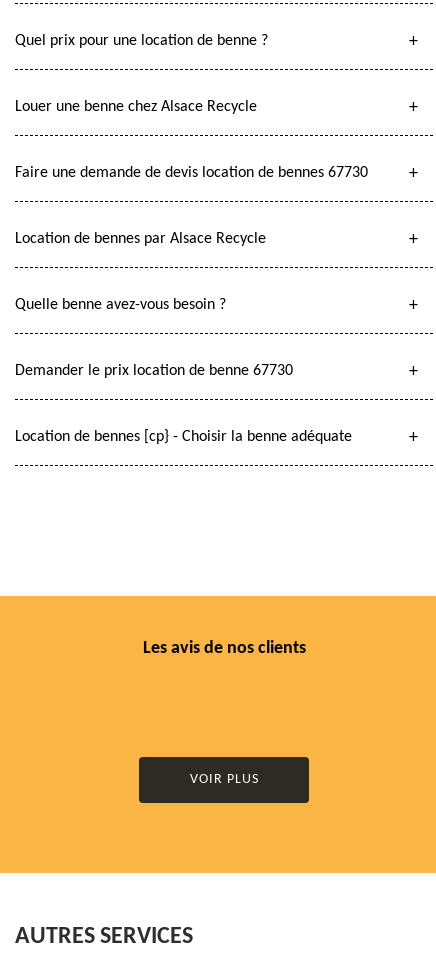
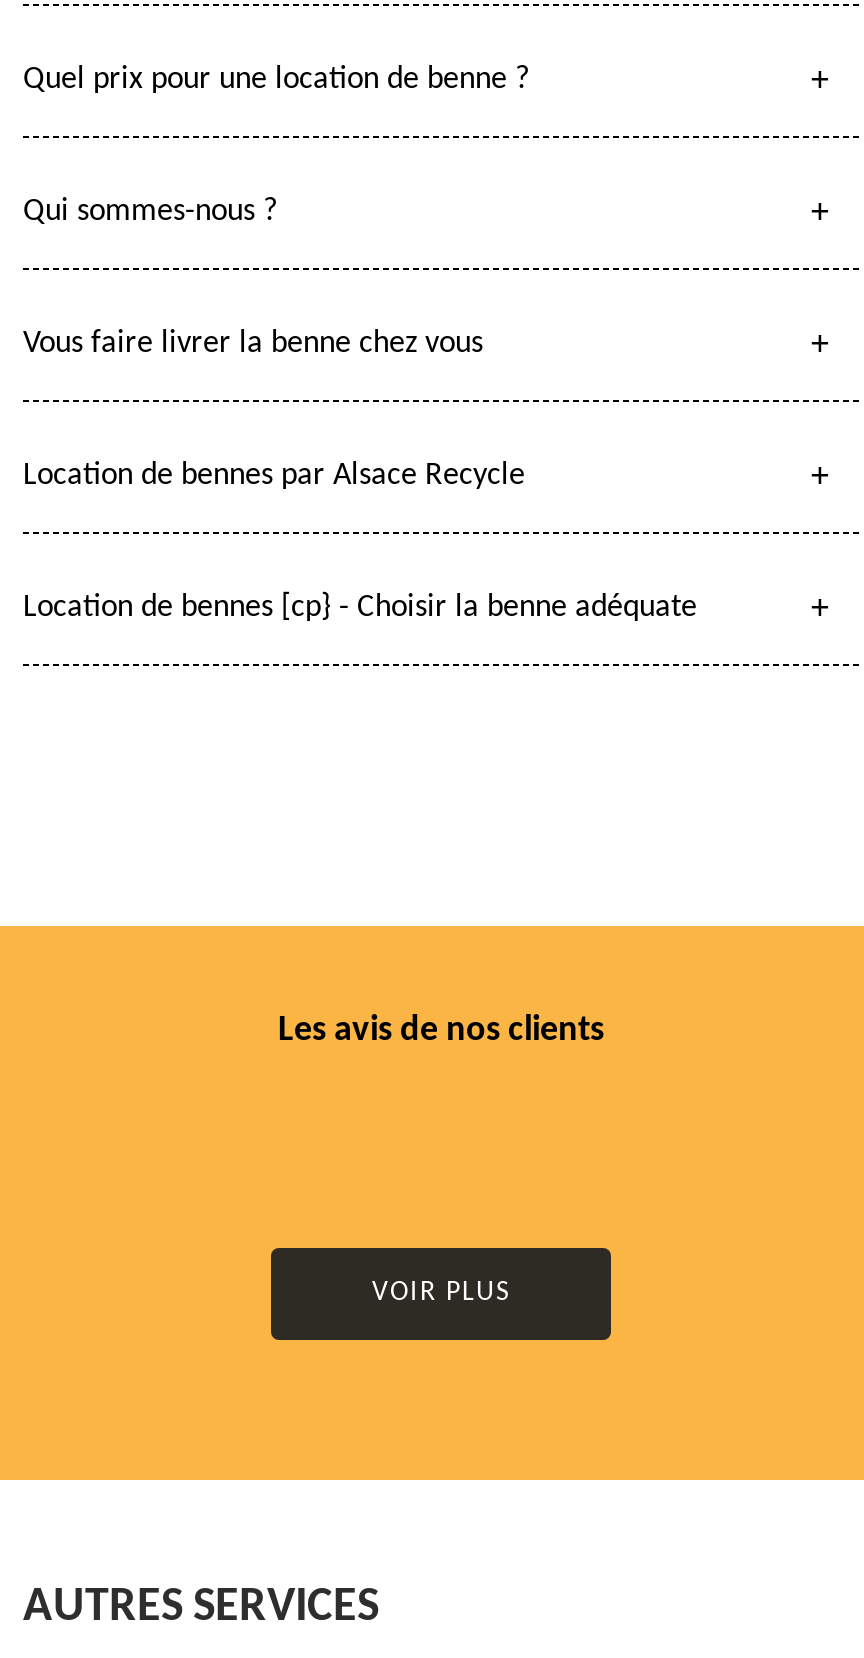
- Louer une benne chez Alsace Recycle
+ Qui sommes-nous ?

- Faire une demande de devis location de bennes 67730
+ Vous faire livrer la benne chez vous

- Quelle benne avez-vous besoin ?

- Demander le prix location de benne 67730
